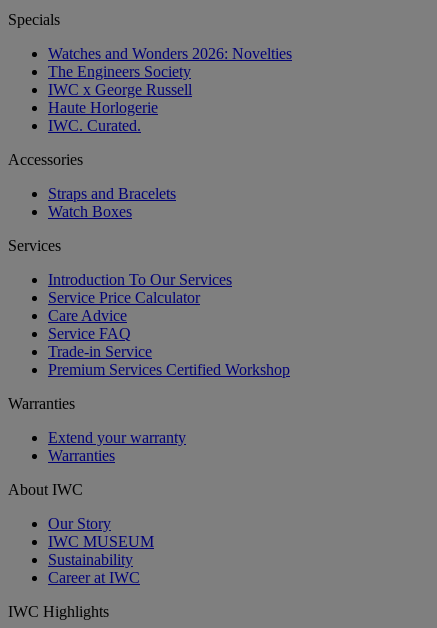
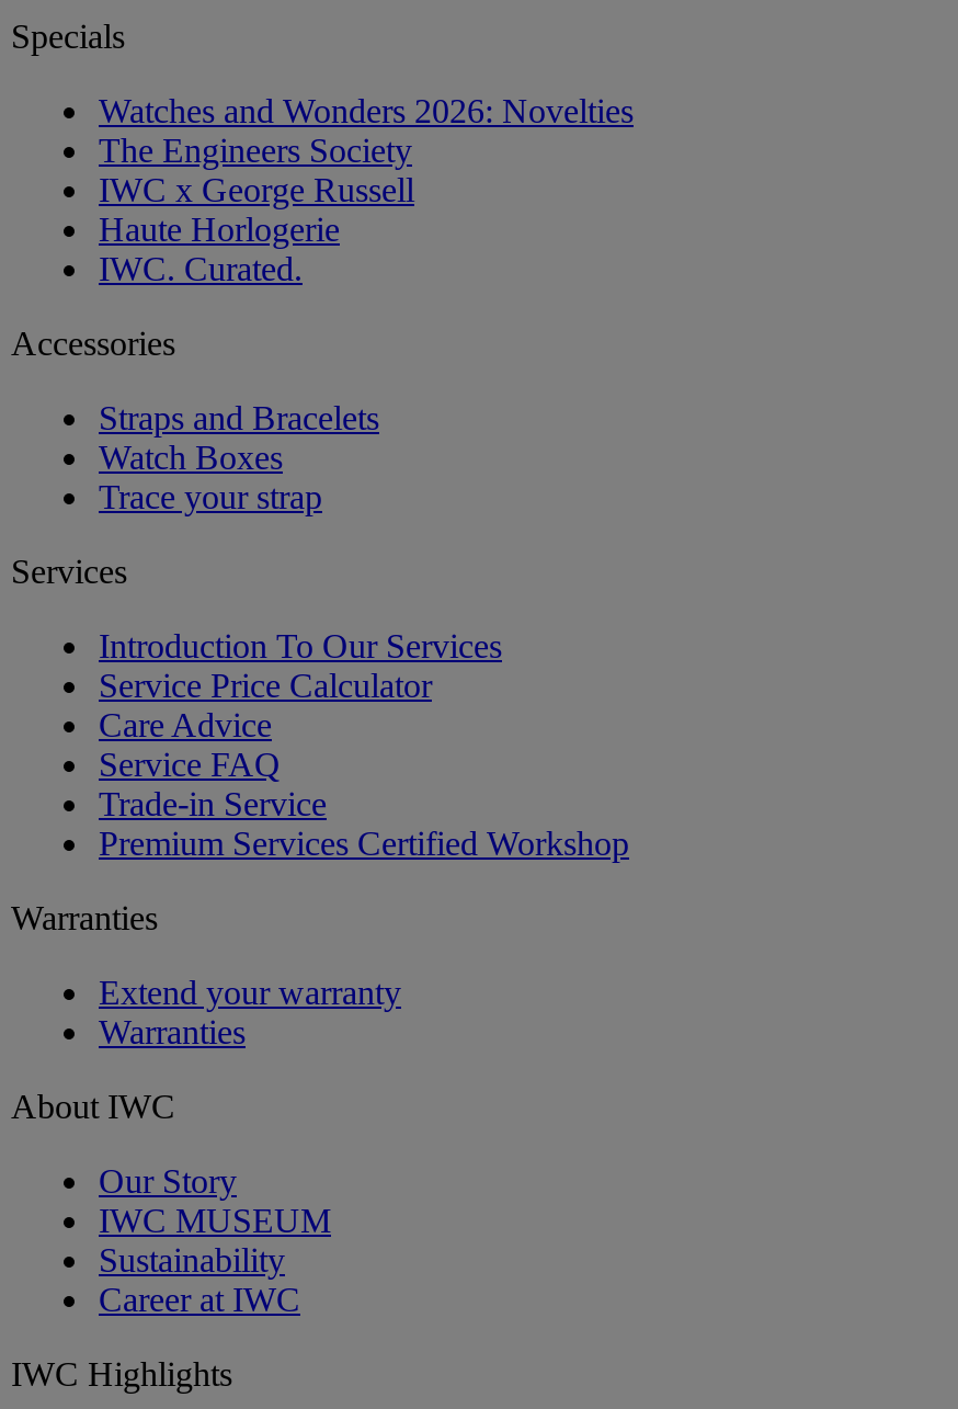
+ Trace your strap
